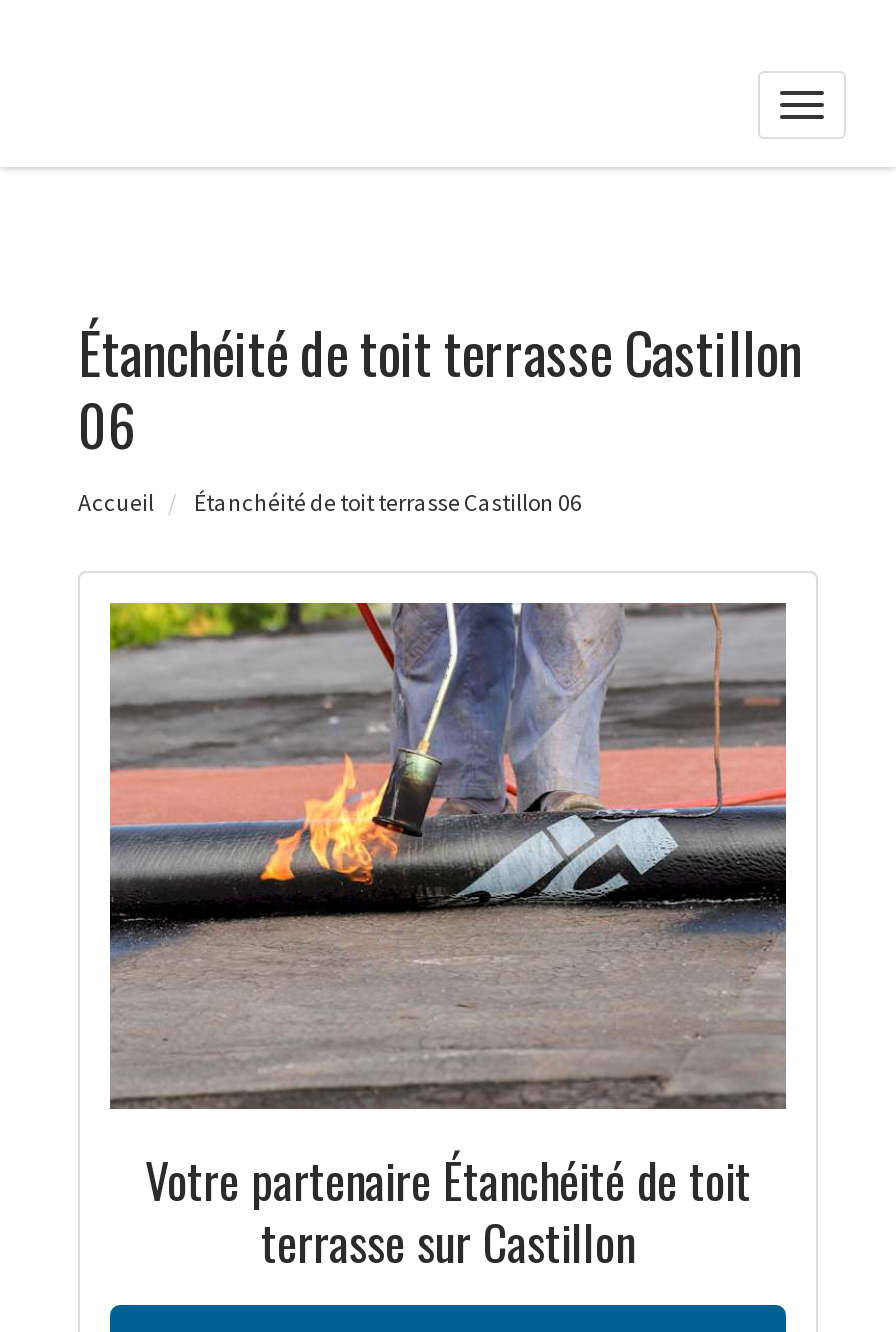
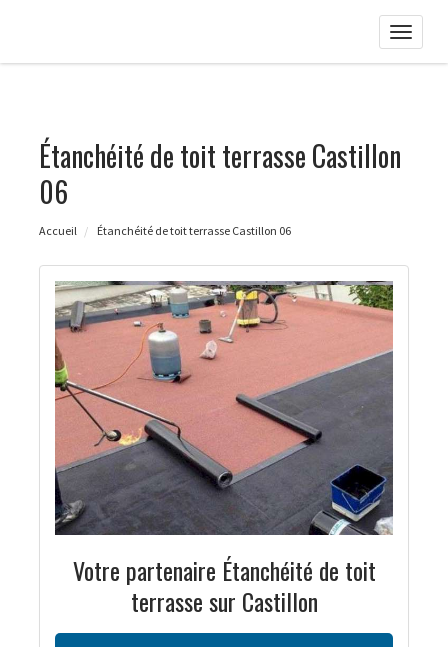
- [image]
+ [image]
